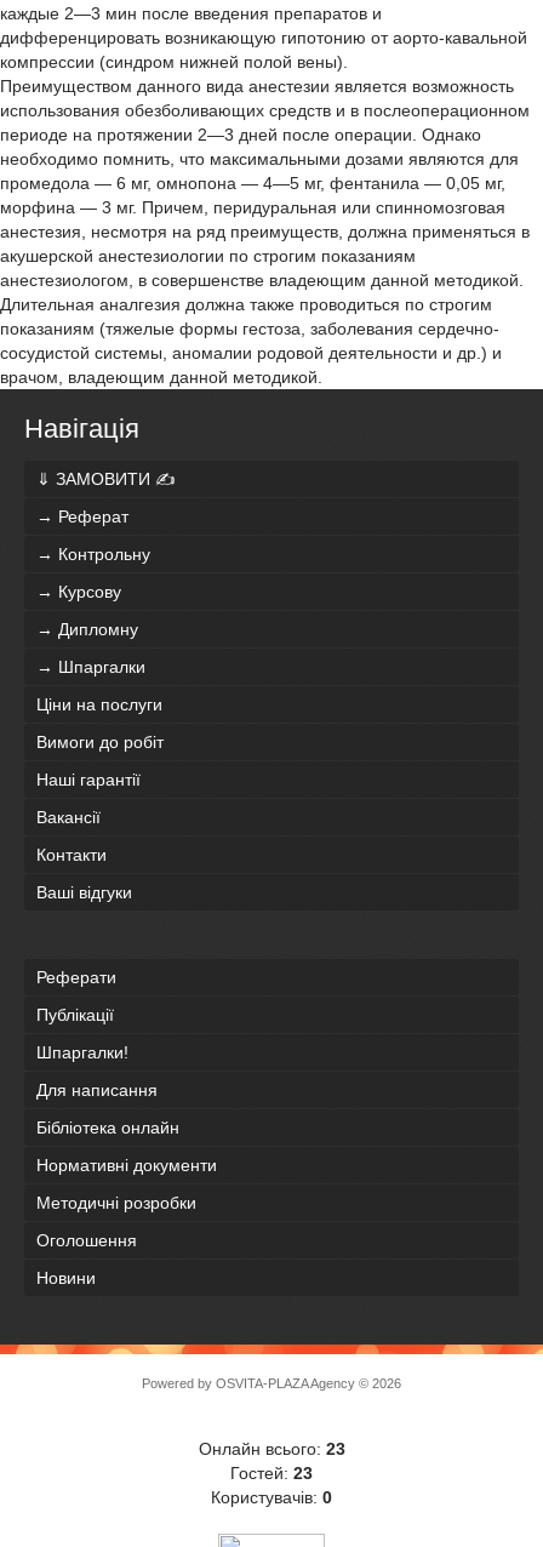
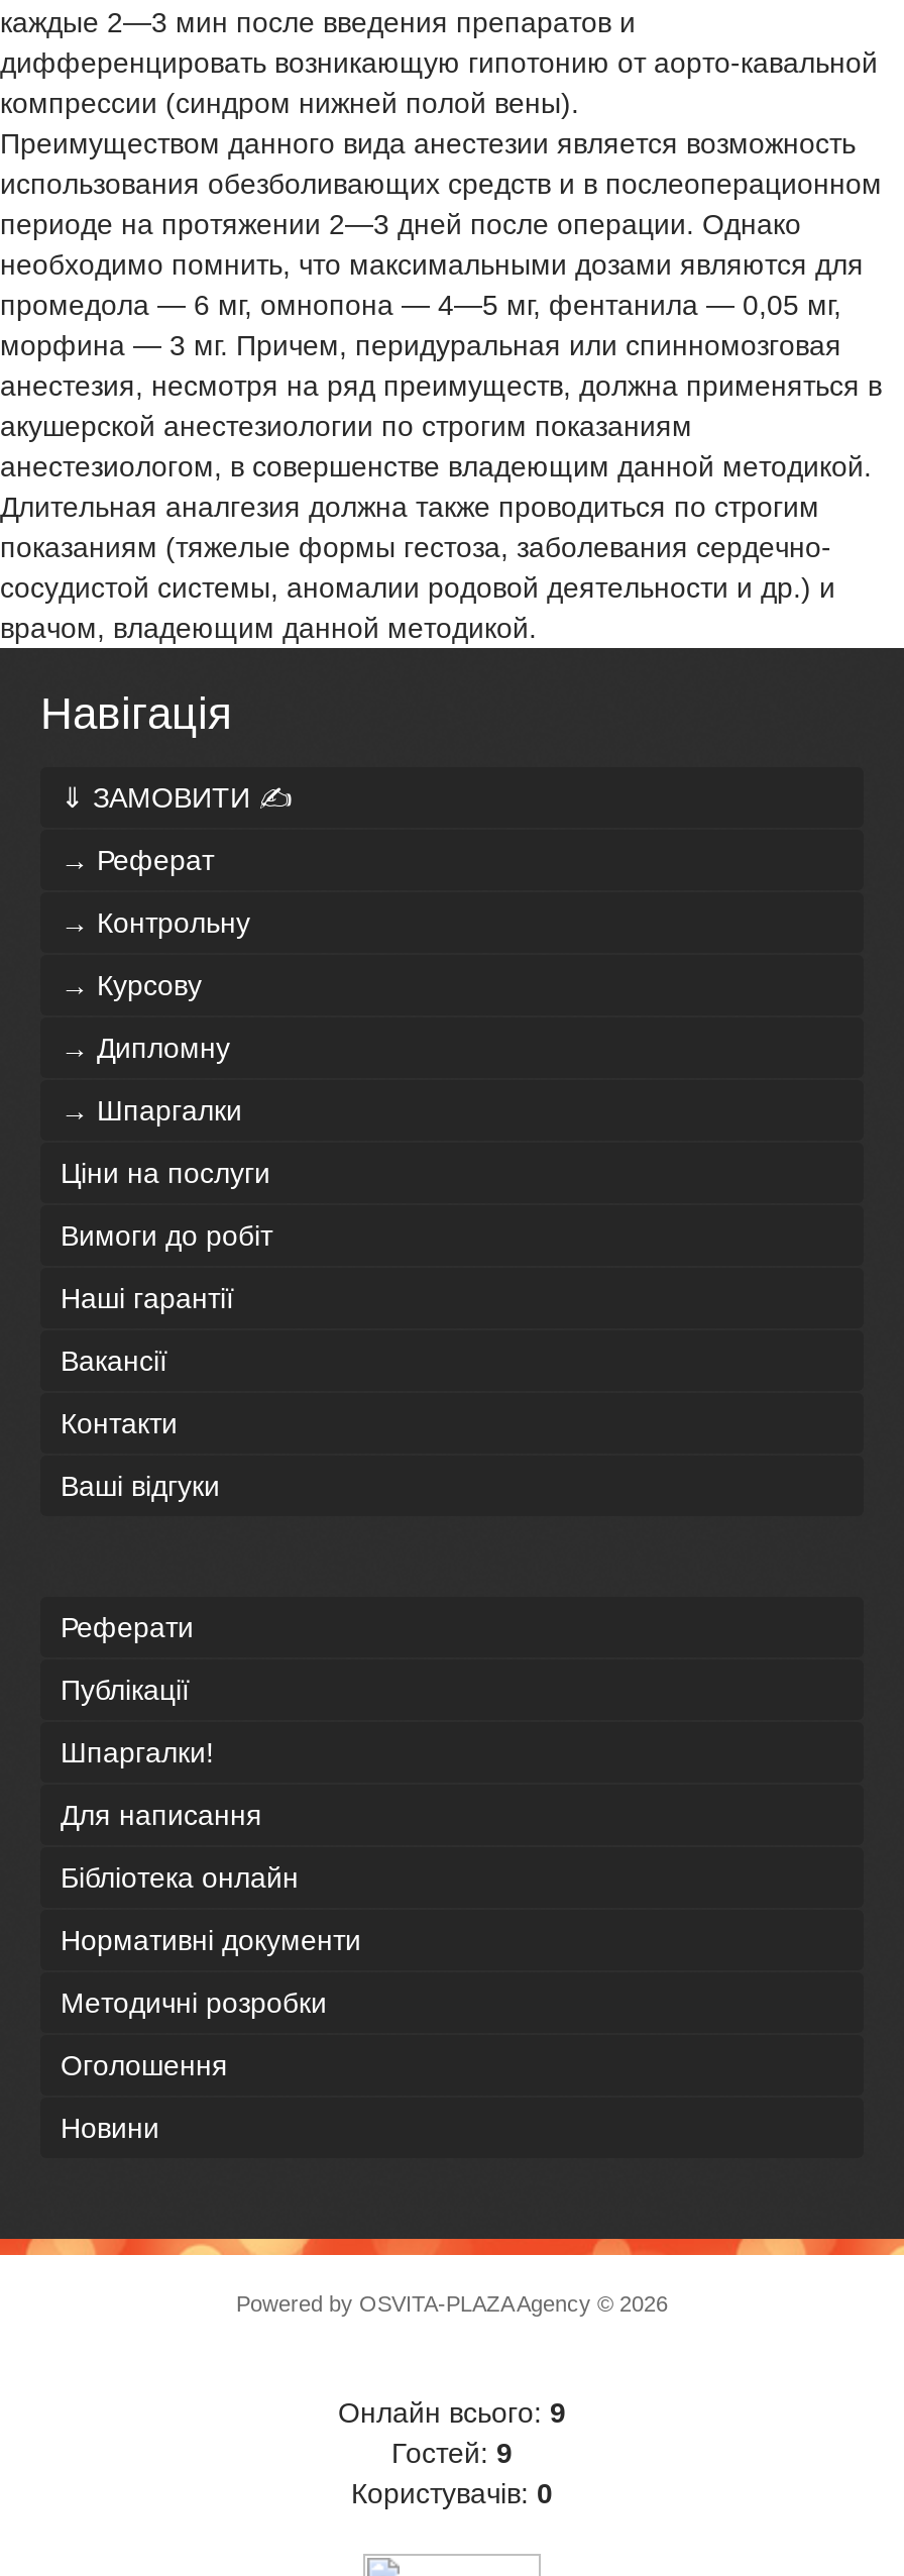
- Онлайн всього: 23
+ Онлайн всього: 9

- Гостей: 23
+ Гостей: 9
